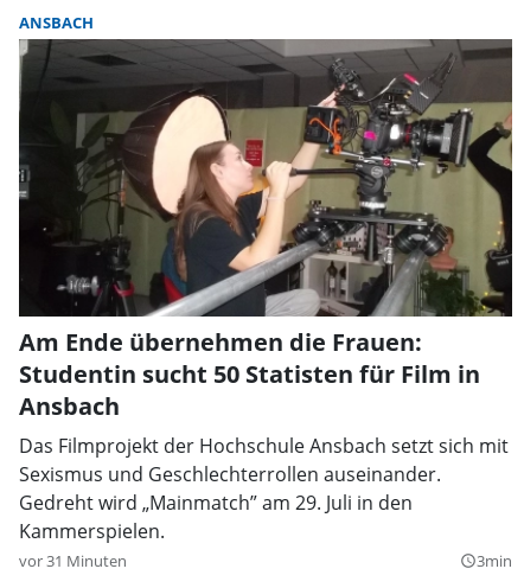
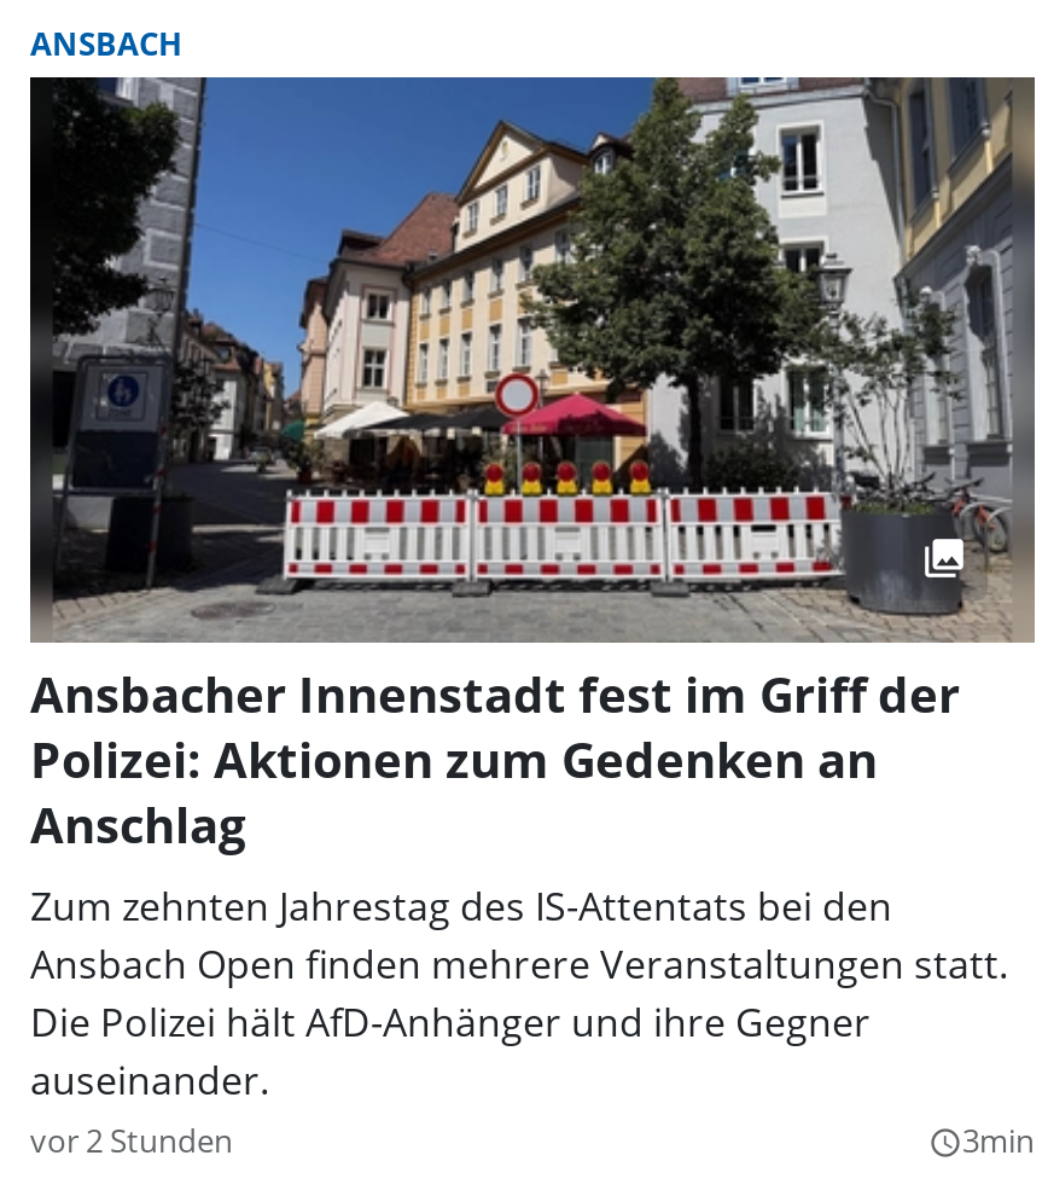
- [image]
- Am Ende übernehmen die Frauen:
- Studentin sucht 50 Statisten für Film in
- Ansbach
- Das Filmprojekt der Hochschule Ansbach setzt sich mit
- Sexismus und Geschlechterrollen auseinander.
- Gedreht wird „Mainmatch” am 29. Juli in den
- Kammerspielen.
- vor 31 Minuten
+ [image]
+ Ansbacher Innenstadt fest im Griff der
+ Polizei: Aktionen zum Gedenken an
+ Anschlag
+ Zum zehnten Jahrestag des IS-Attentats bei den
+ Ansbach Open finden mehrere Veranstaltungen statt.
+ Die Polizei hält AfD-Anhänger und ihre Gegner
+ auseinander.
+ vor 2 Stunden
